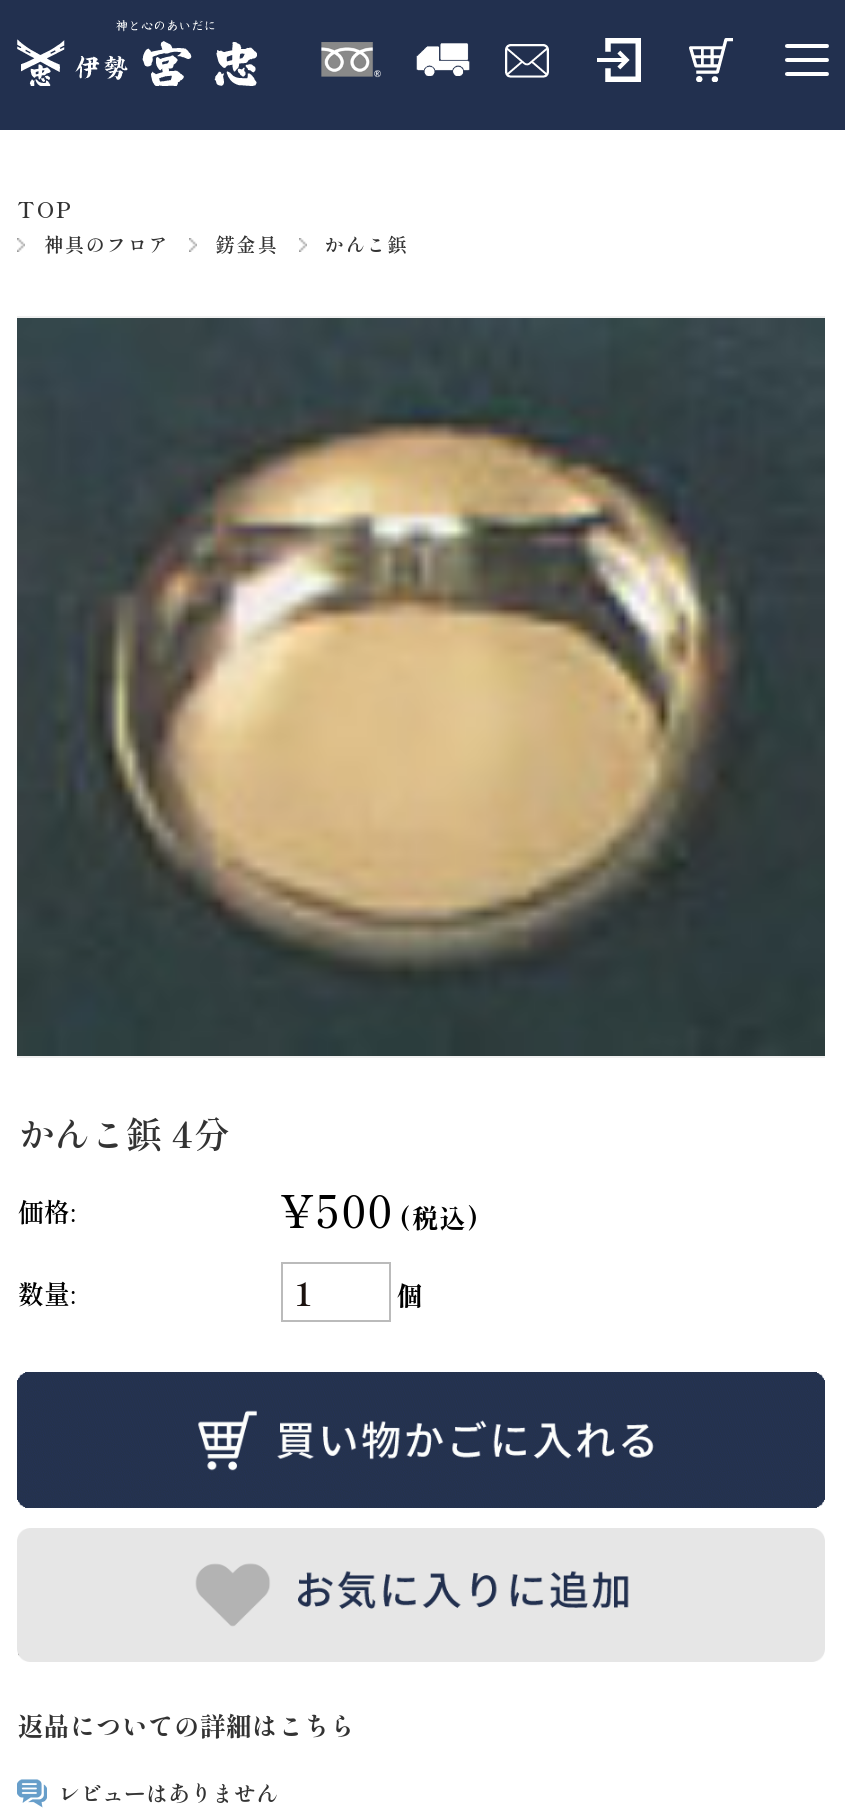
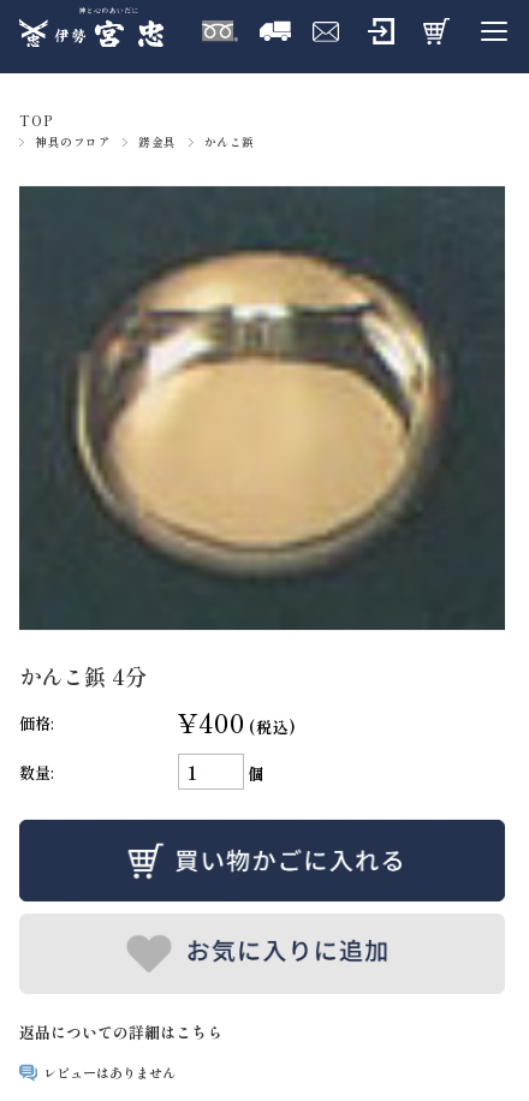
- ¥500 (税込)
+ ¥400 (税込)
